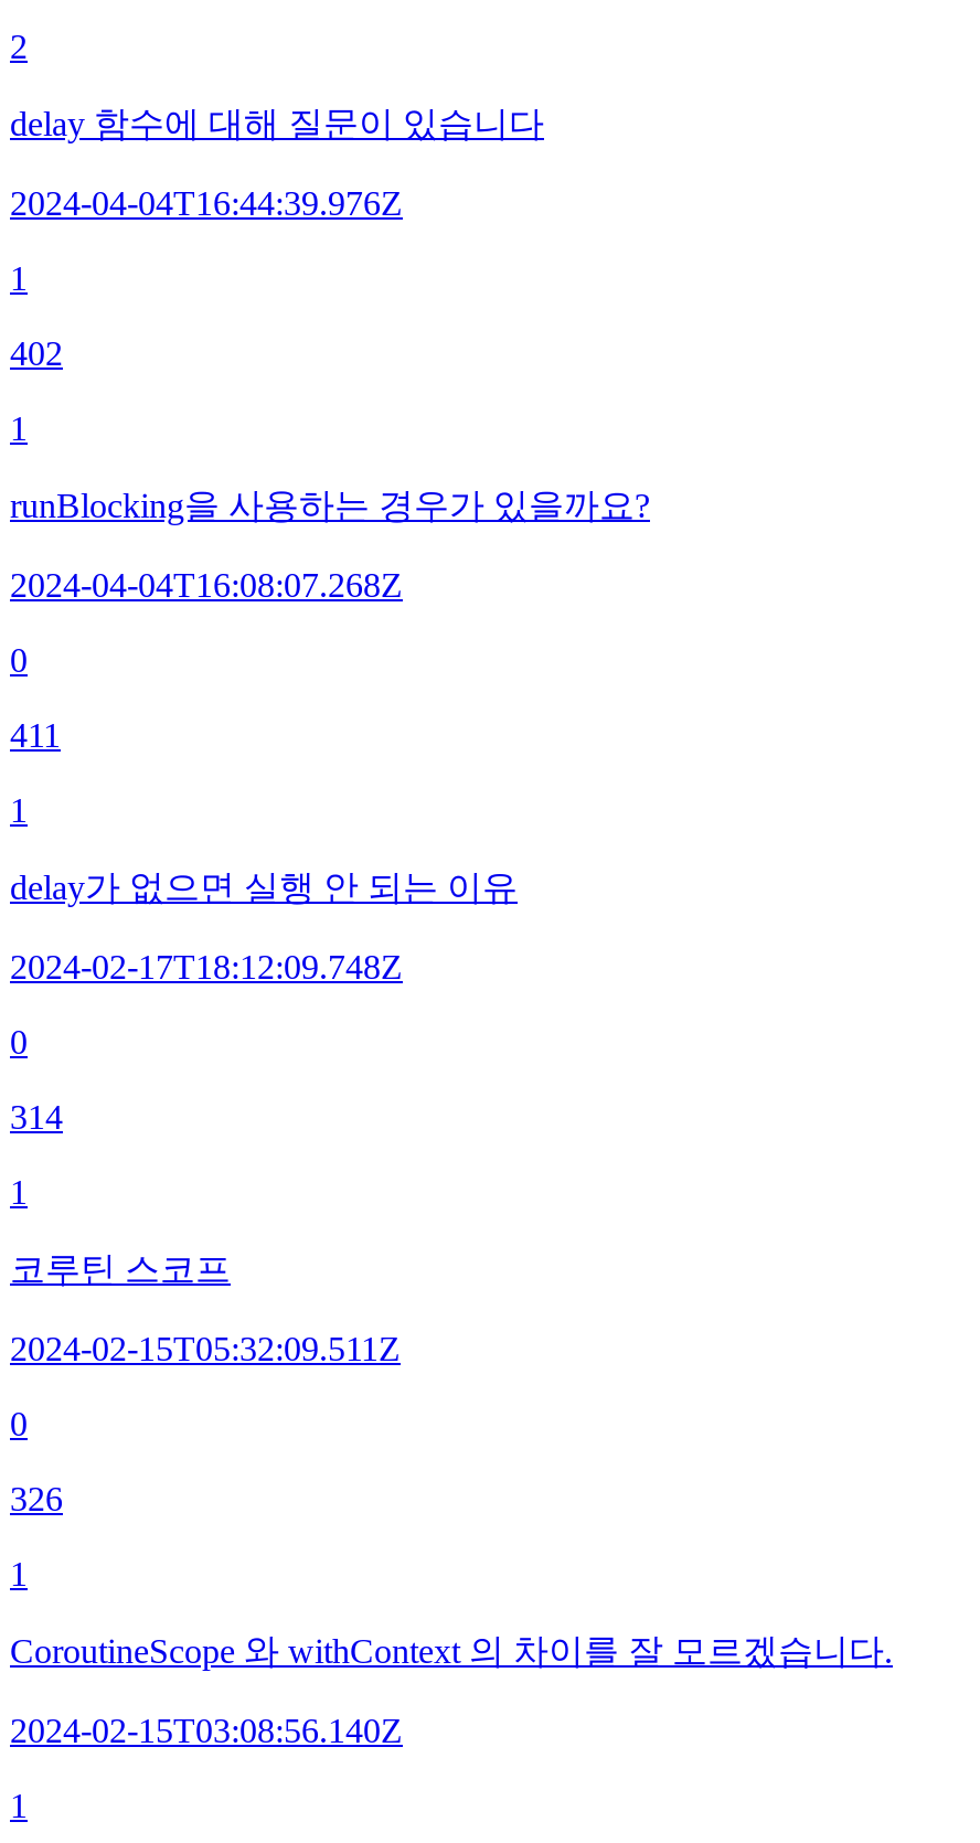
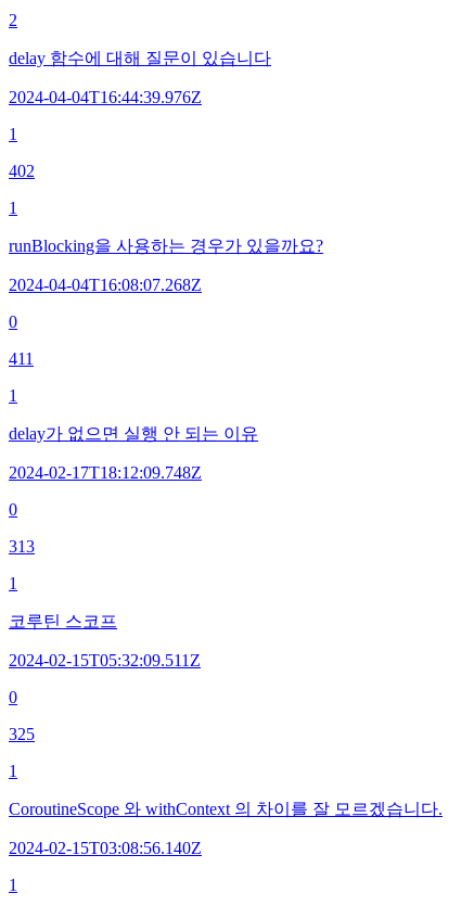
- 314
+ 313

- 326
+ 325
